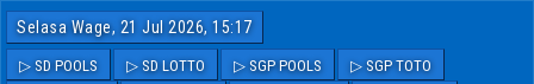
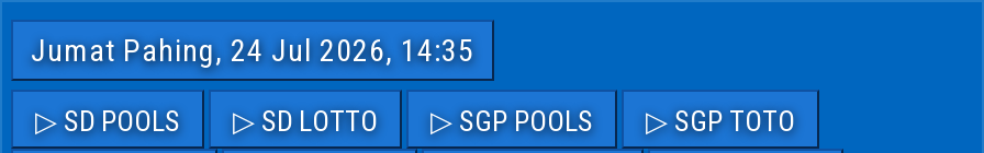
- Selasa Wage, 21 Jul 2026, 15:17
+ Jumat Pahing, 24 Jul 2026, 14:35
